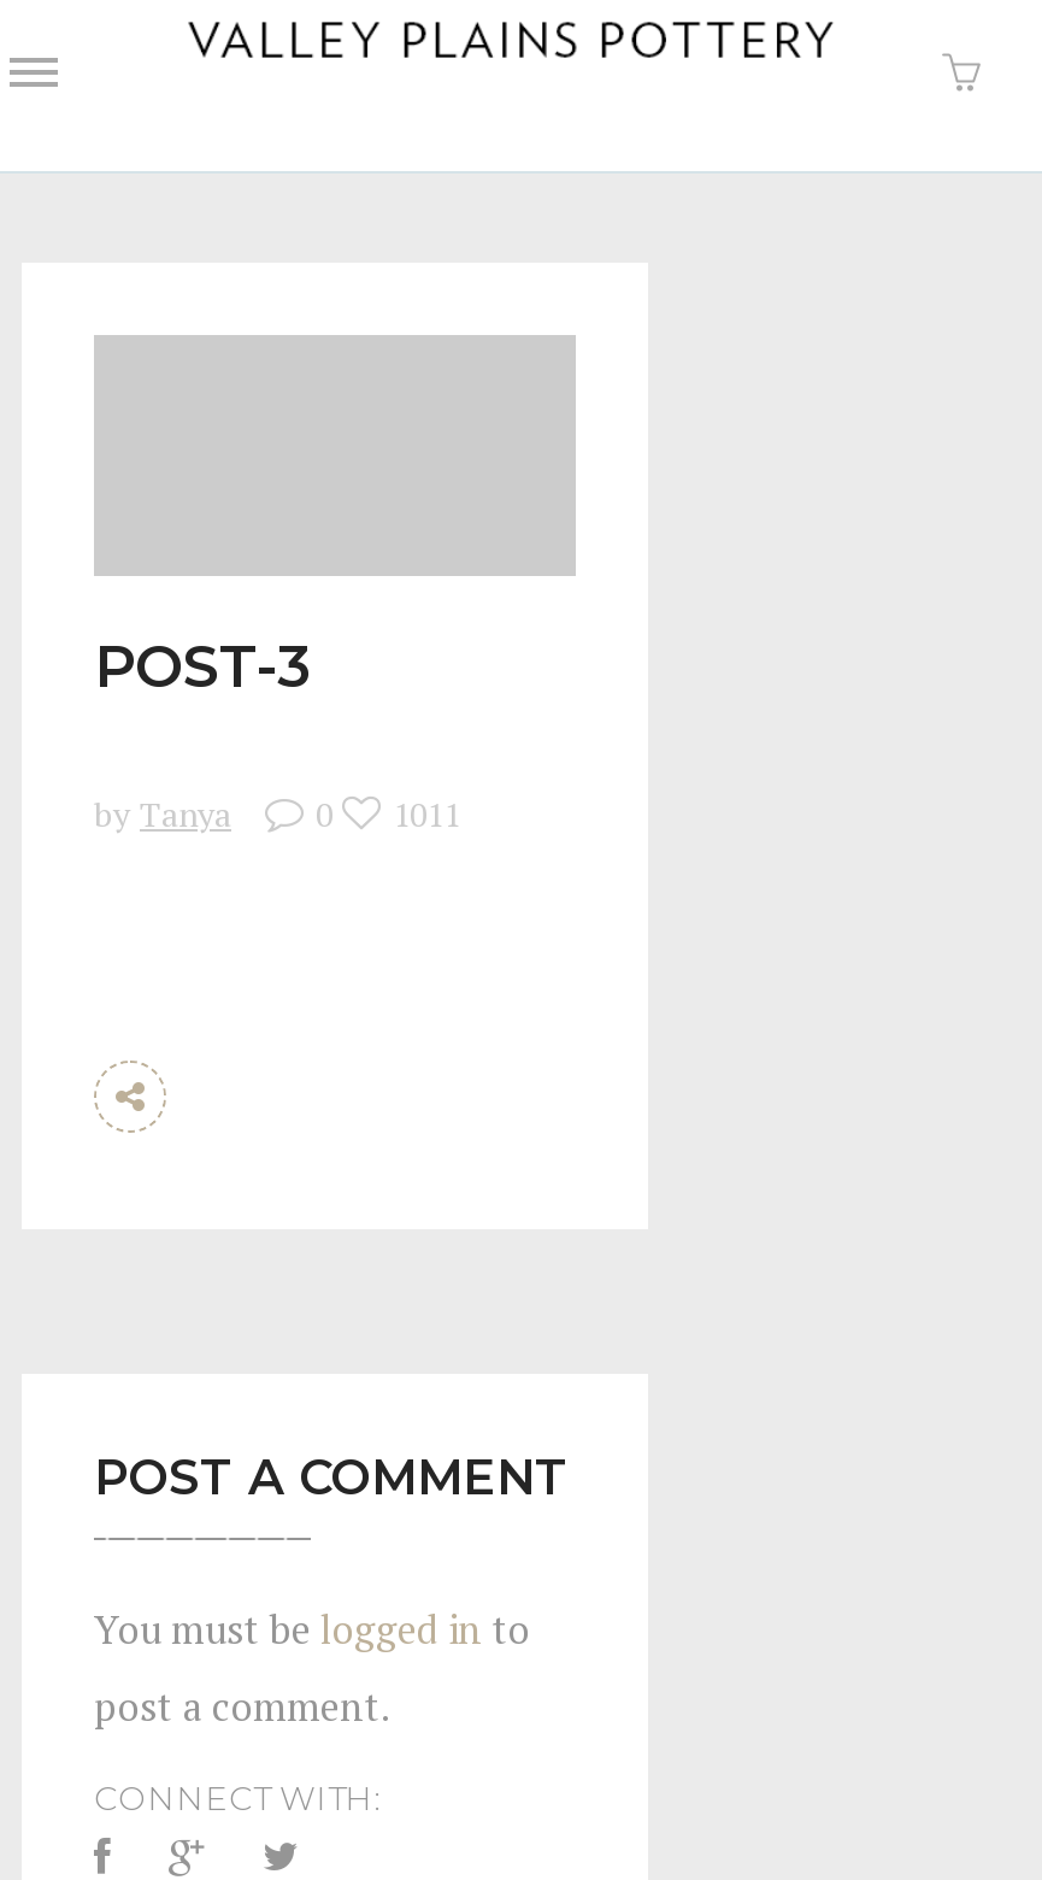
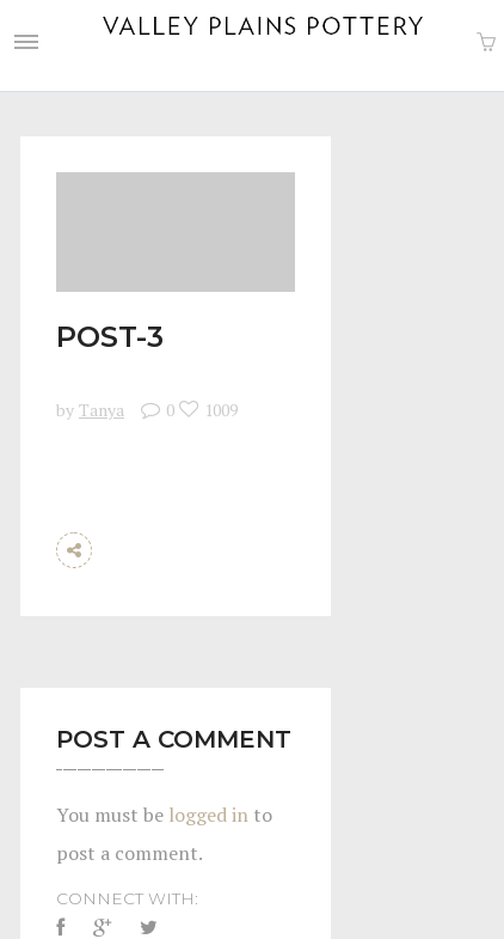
- by Tanya 0 1011
+ by Tanya 0 1009
